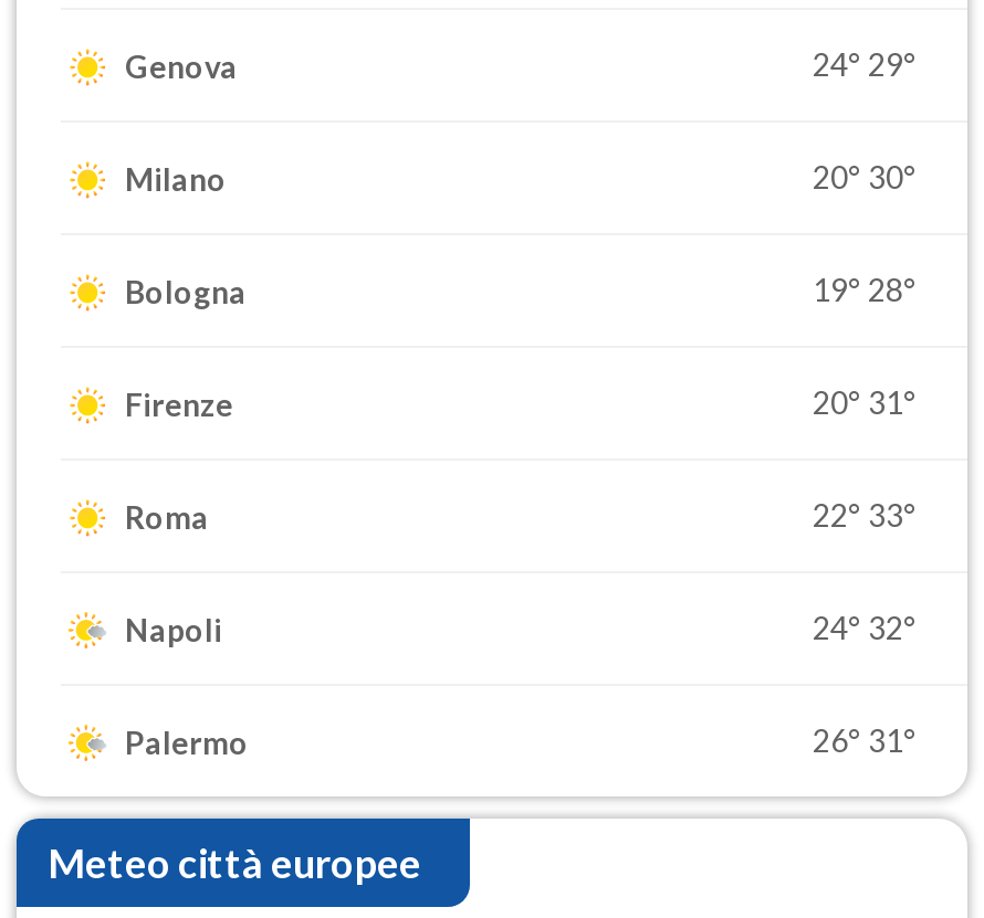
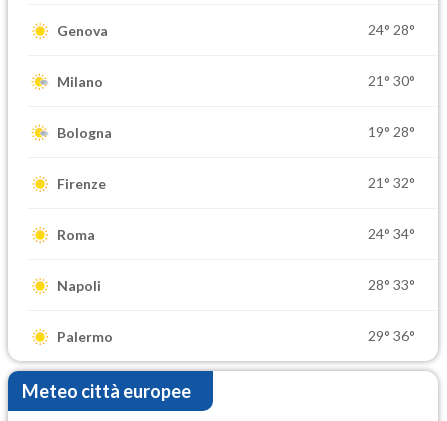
- 24° 29°
+ 24° 28°

- 20° 30°
+ 21° 30°

- 20° 31°
+ 21° 32°

- 22° 33°
+ 24° 34°

- 24° 32°
+ 28° 33°

- 26° 31°
+ 29° 36°
